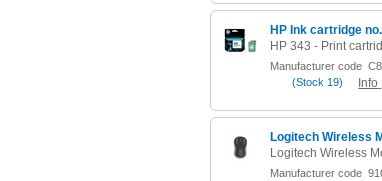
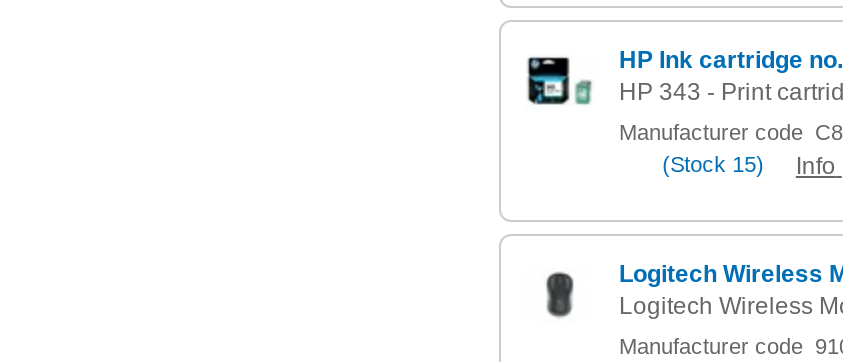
- (Stock 19) Info
+ (Stock 15) Info
